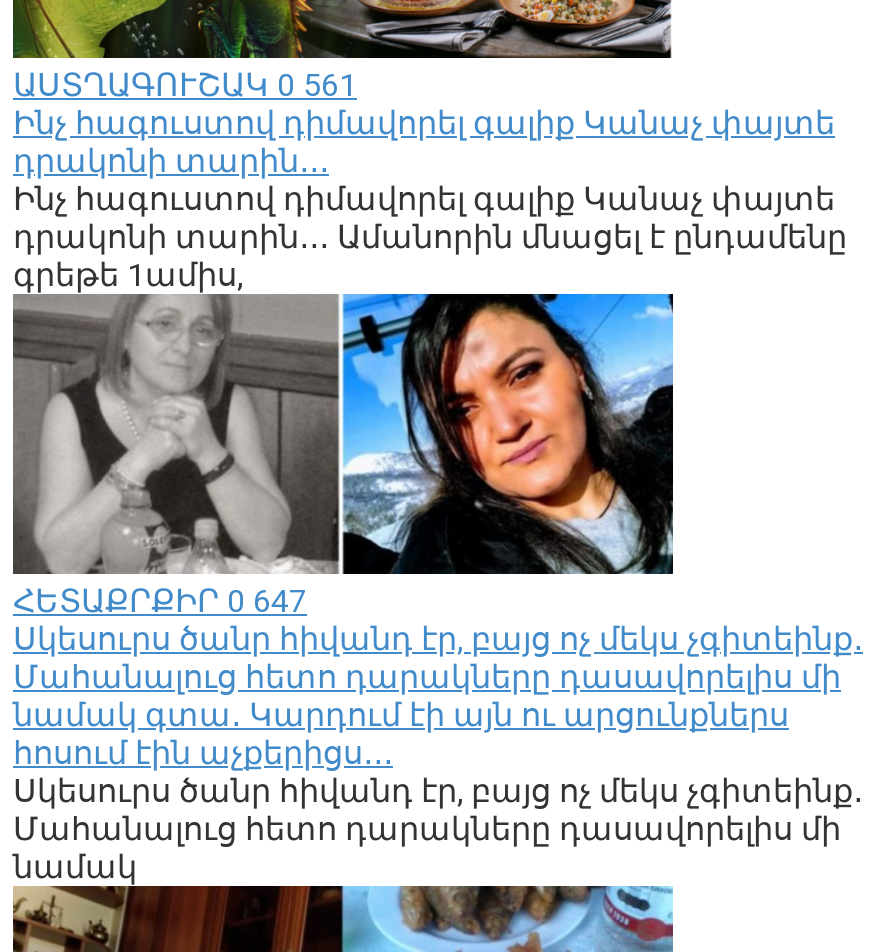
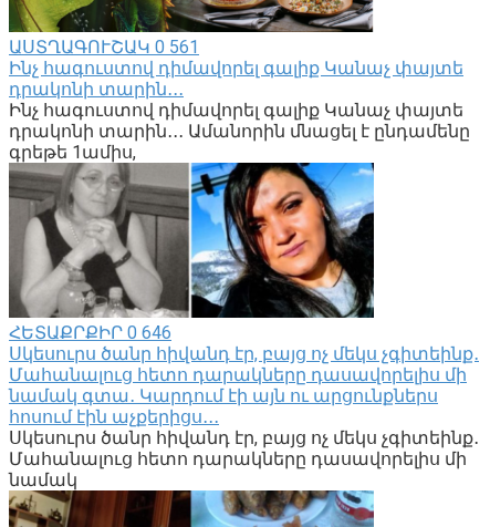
- ՀԵՏԱՔՐՔԻՐ 0 647
+ ՀԵՏԱՔՐՔԻՐ 0 646
